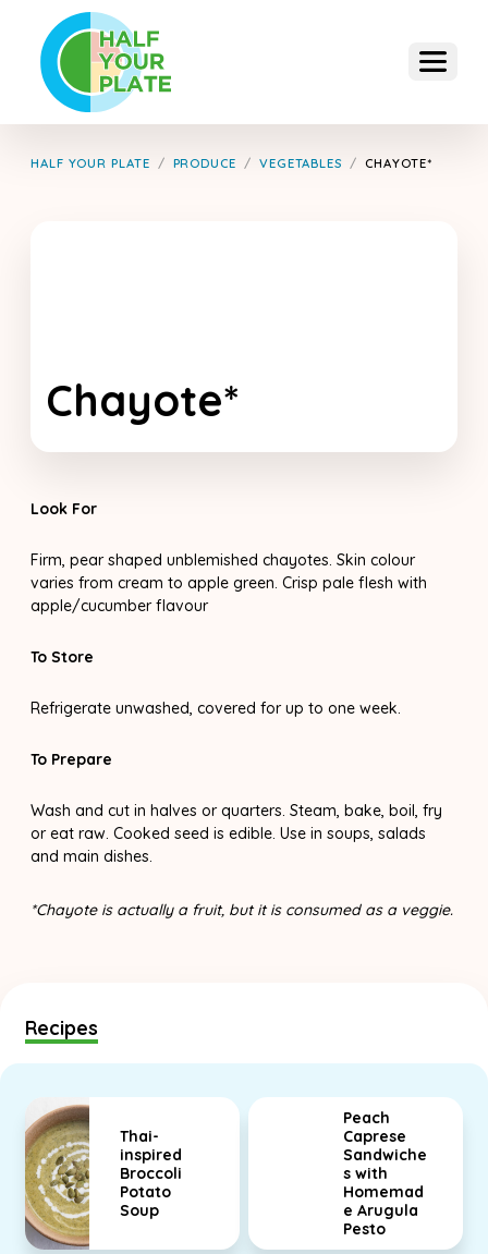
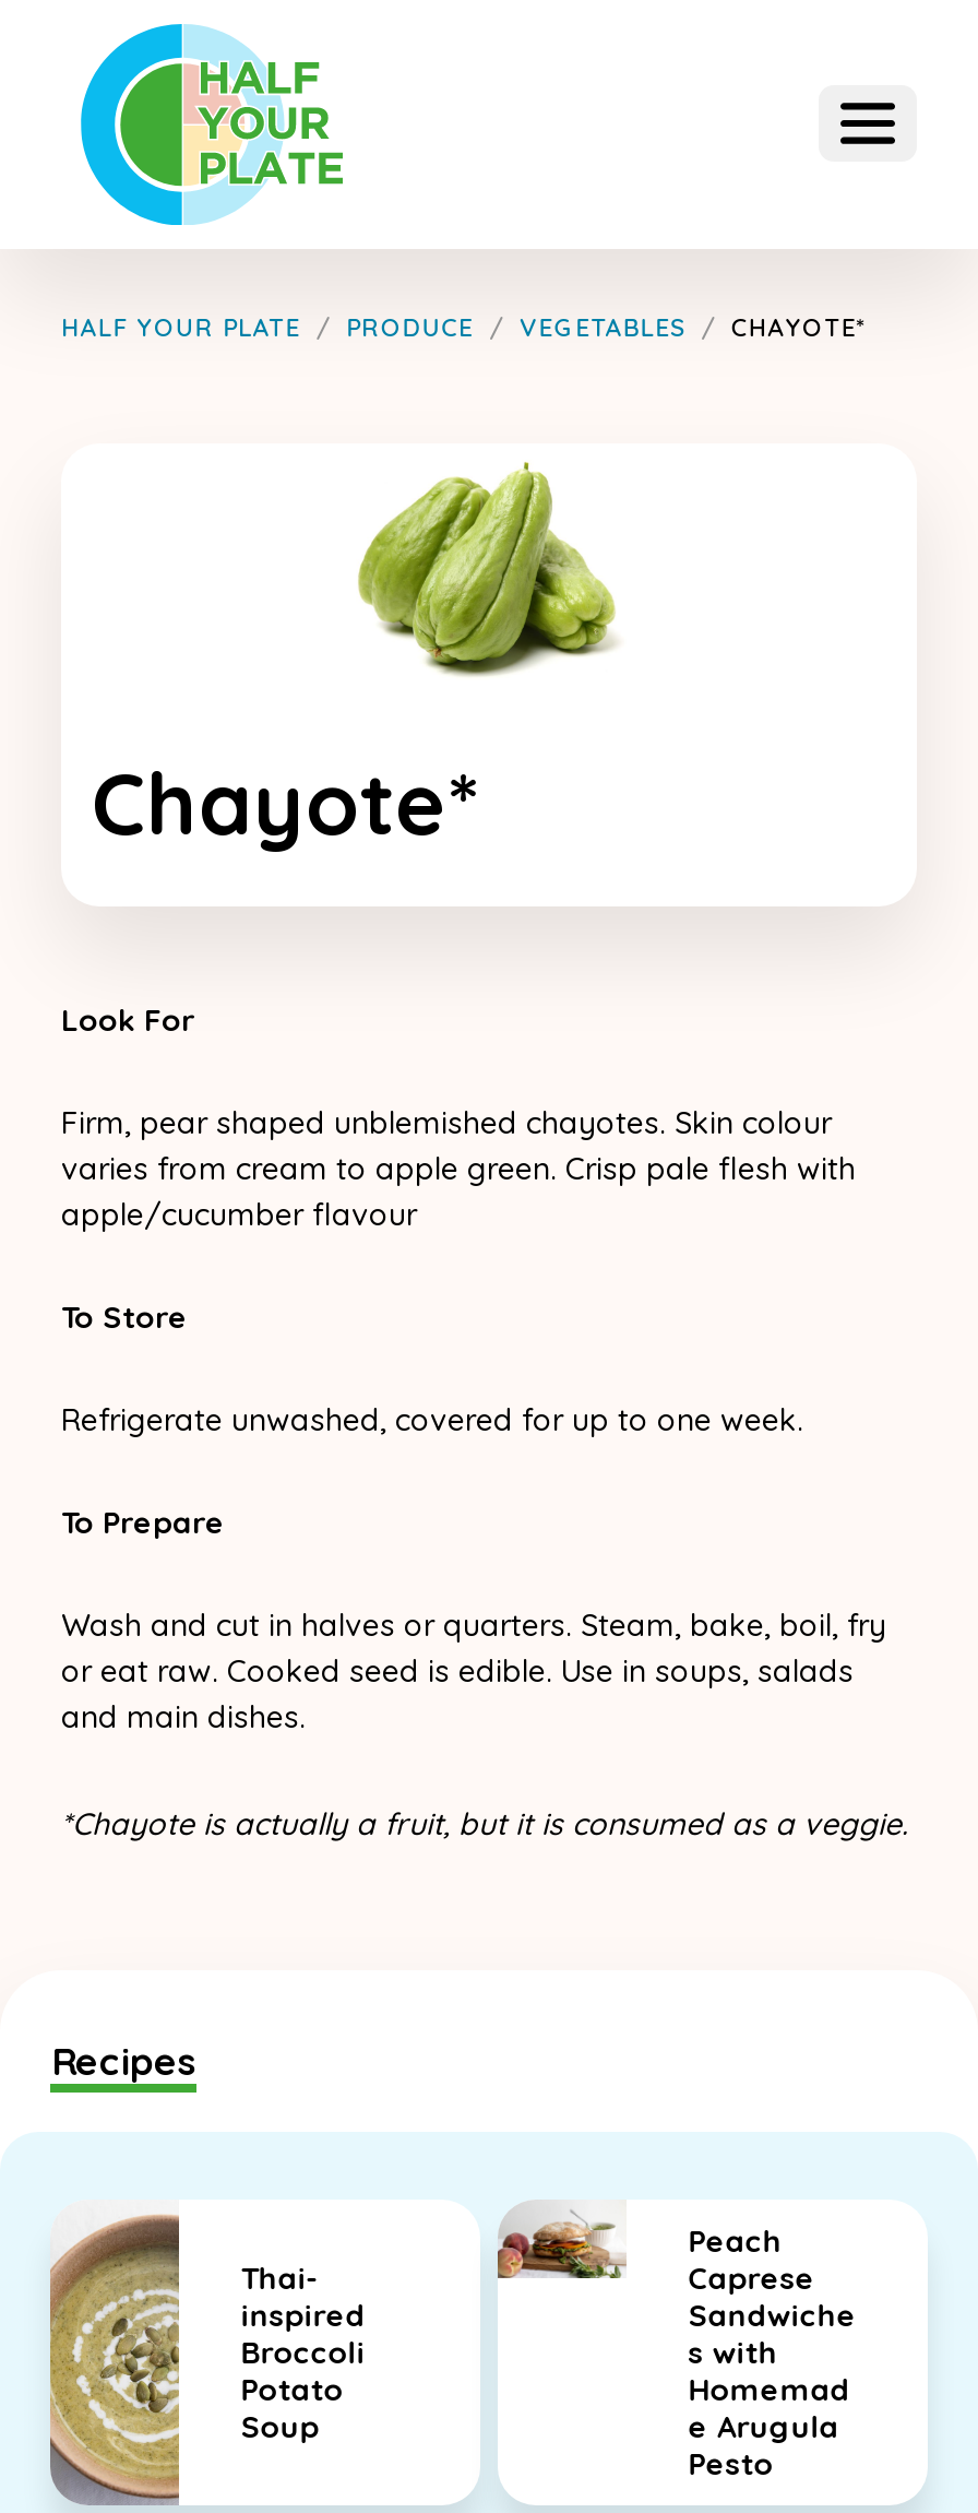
+ [image]

+ [image]
